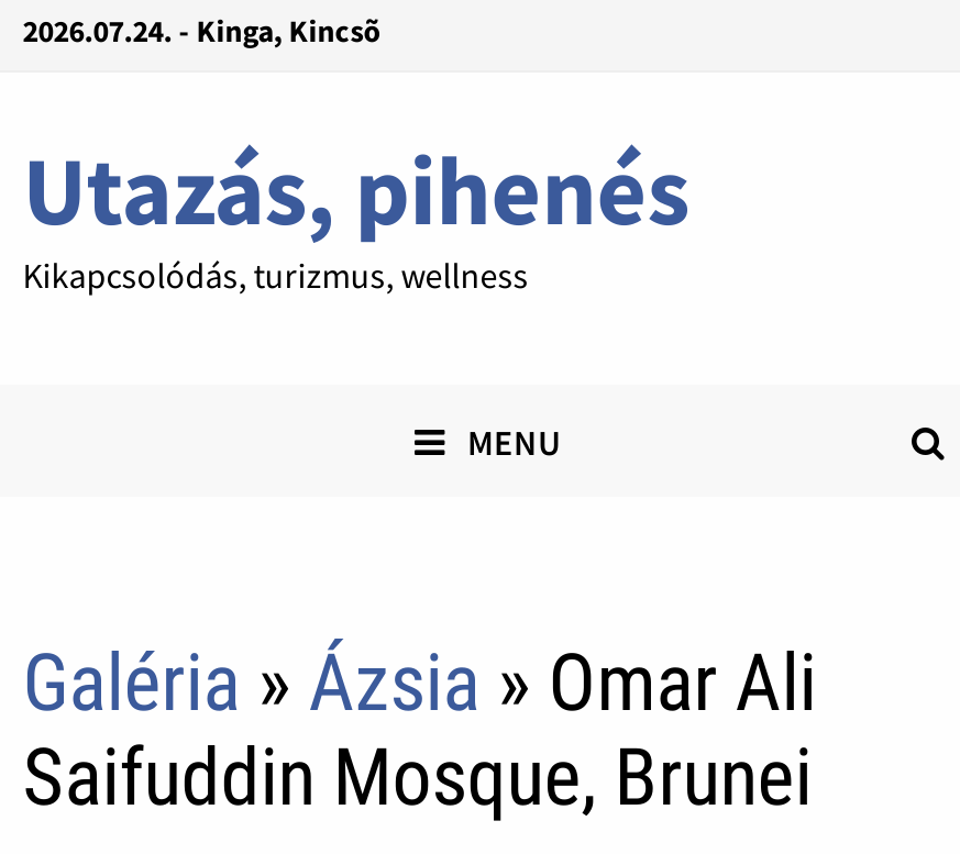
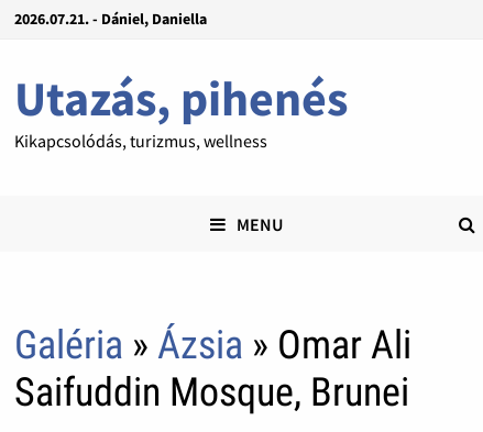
- 2026.07.24. - Kinga, Kincsõ
+ 2026.07.21. - Dániel, Daniella
